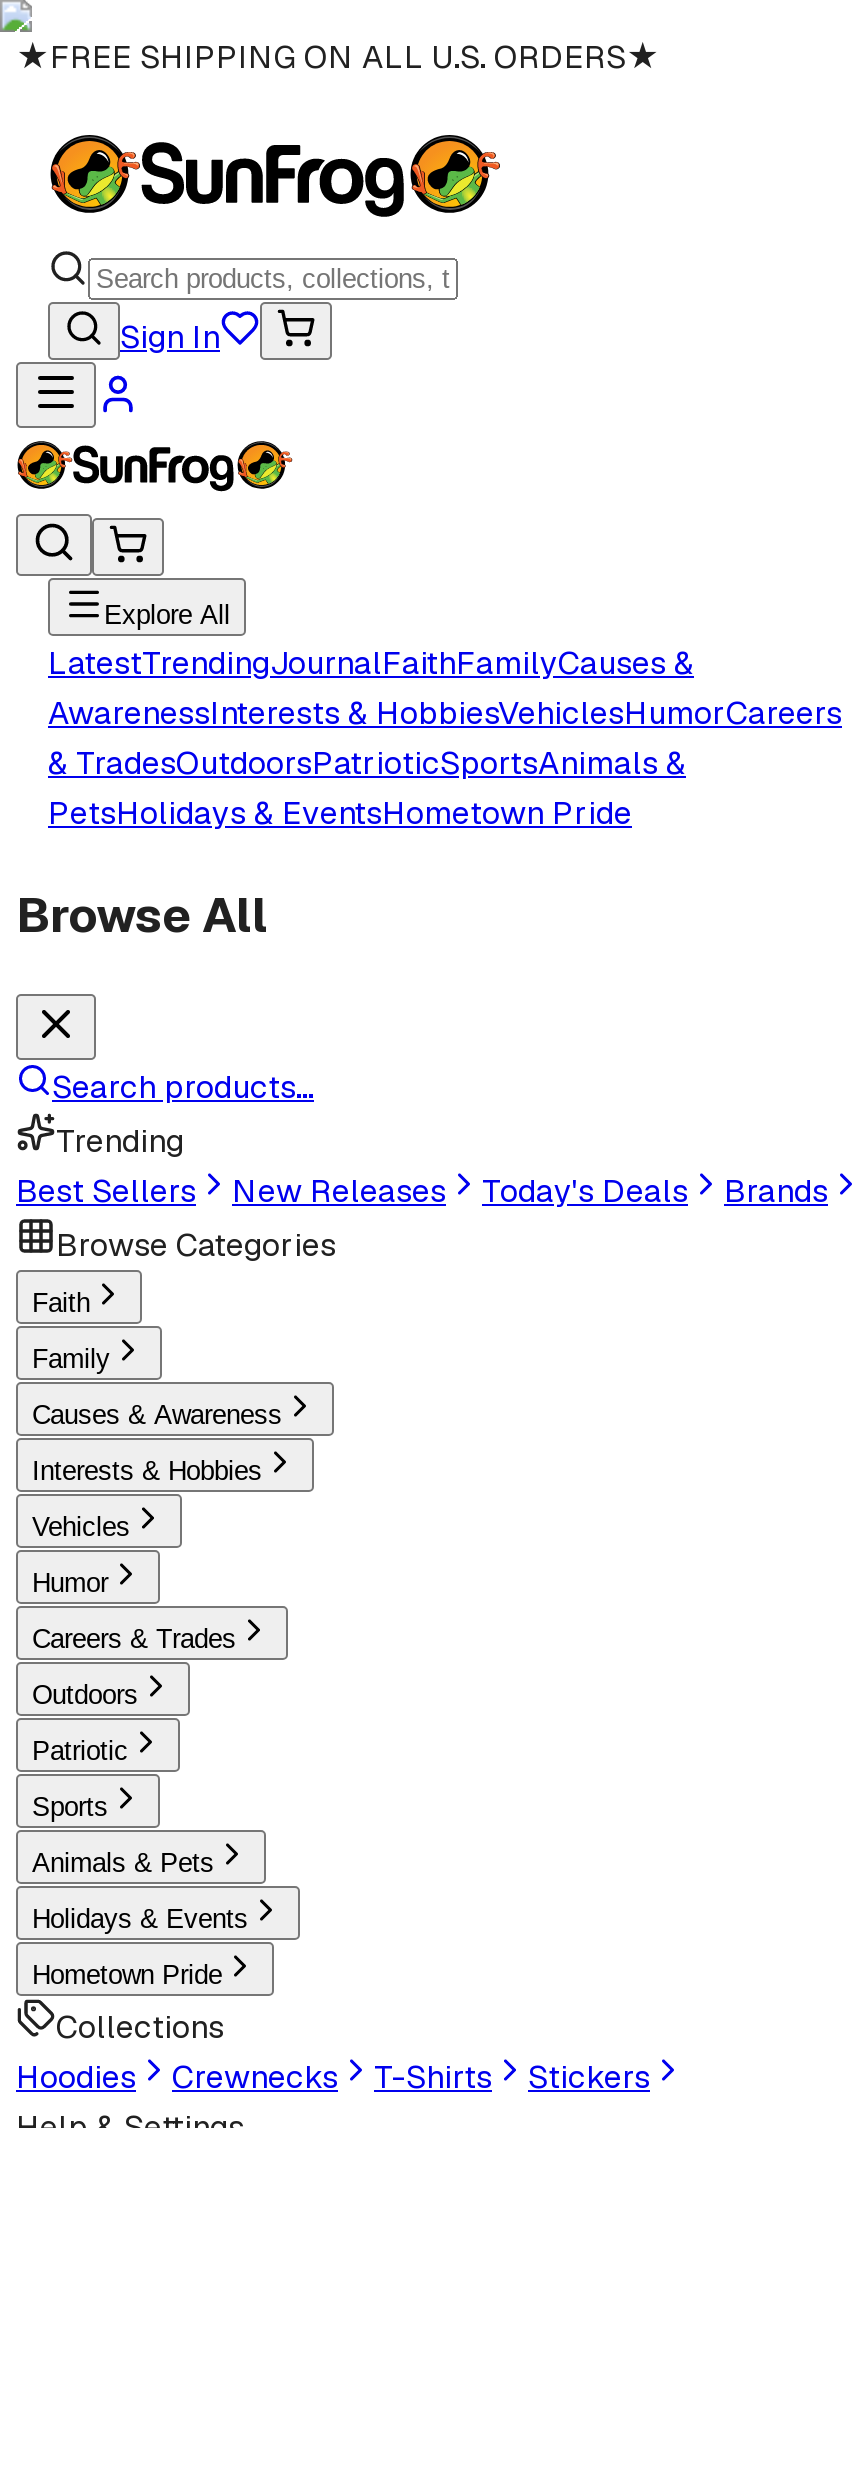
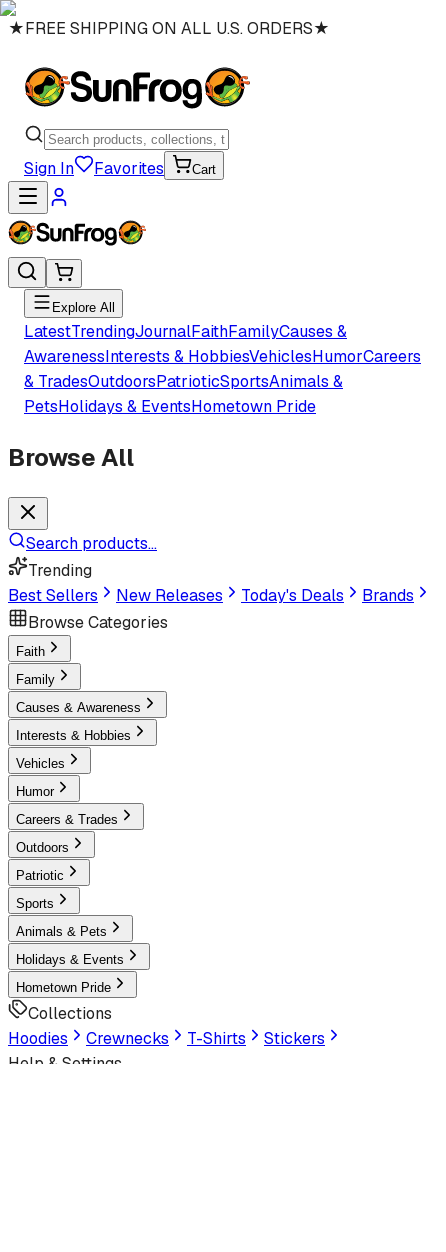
+ Favorites
+ Cart
